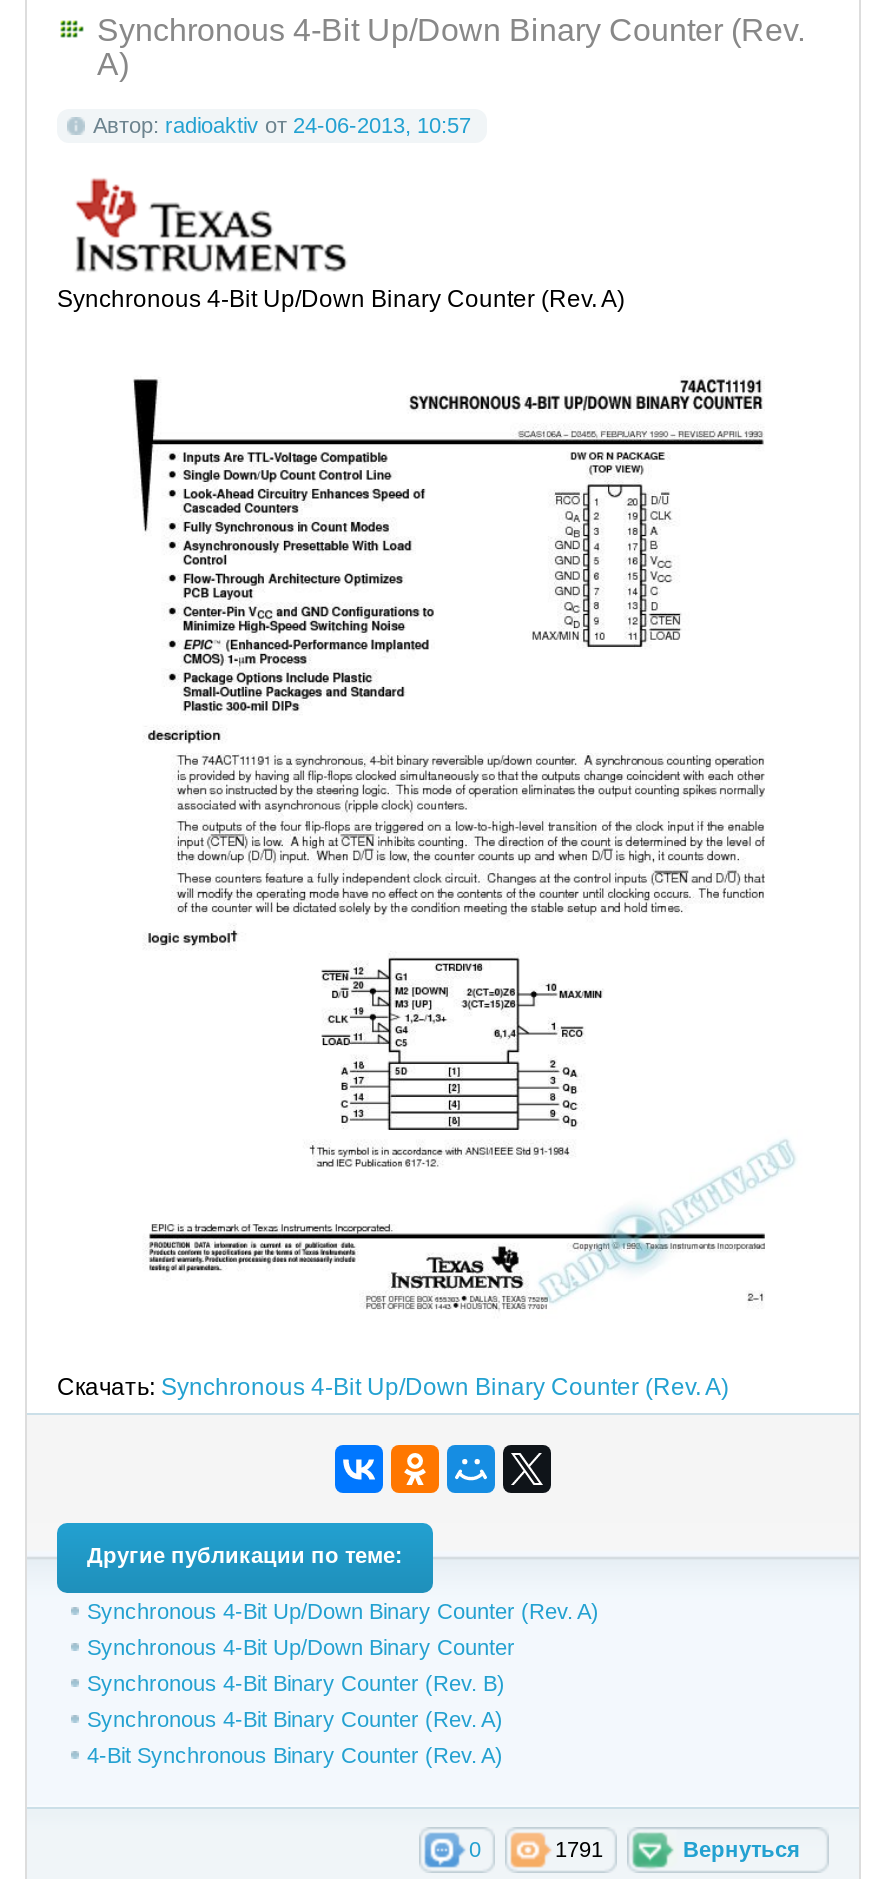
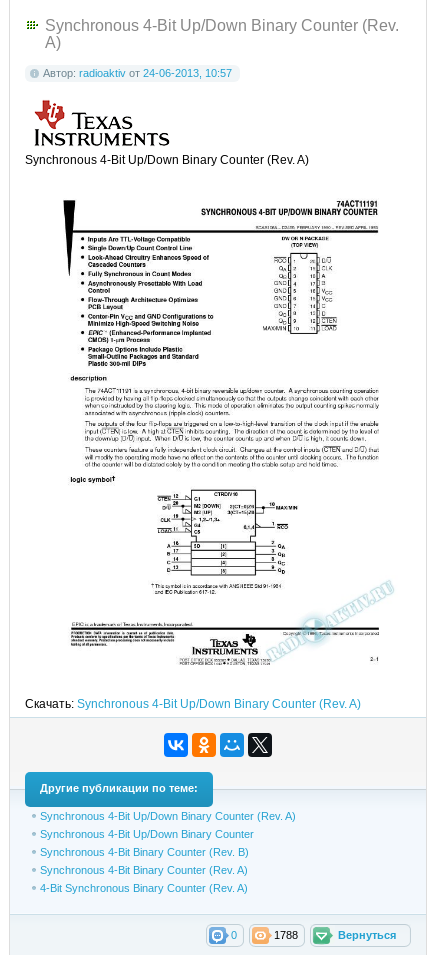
- 1791
+ 1788
